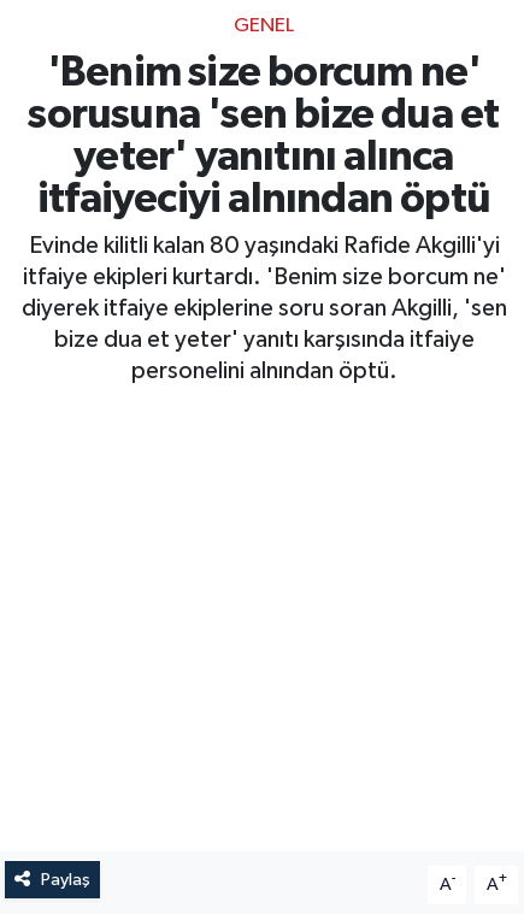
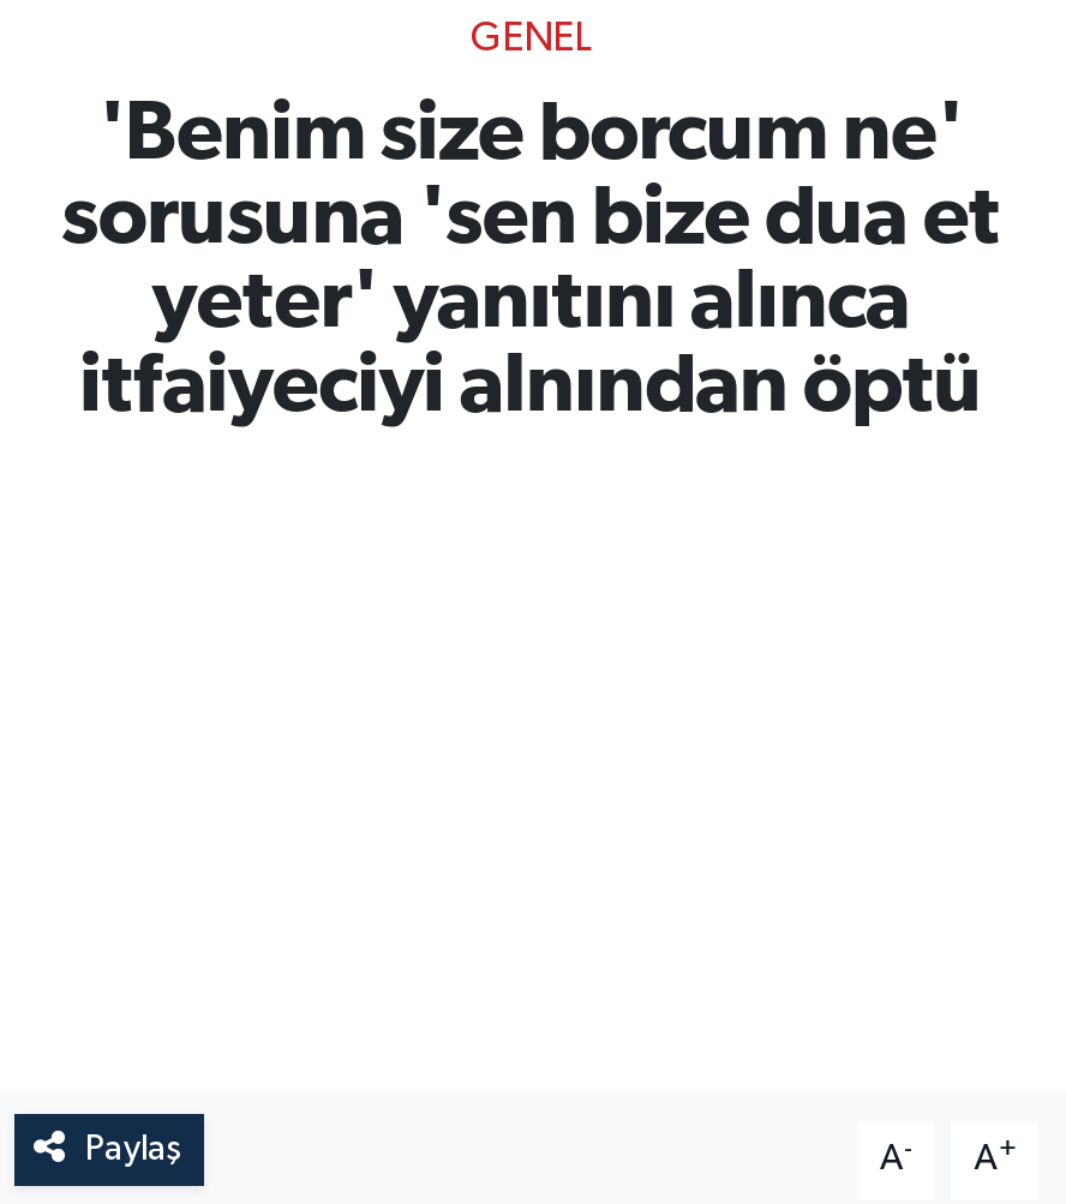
- Evinde kilitli kalan 80 yaşındaki Rafide Akgilli'yi
- itfaiye ekipleri kurtardı. 'Benim size borcum ne'
- diyerek itfaiye ekiplerine soru soran Akgilli, 'sen
- bize dua et yeter' yanıtı karşısında itfaiye
- personelini alnından öptü.
